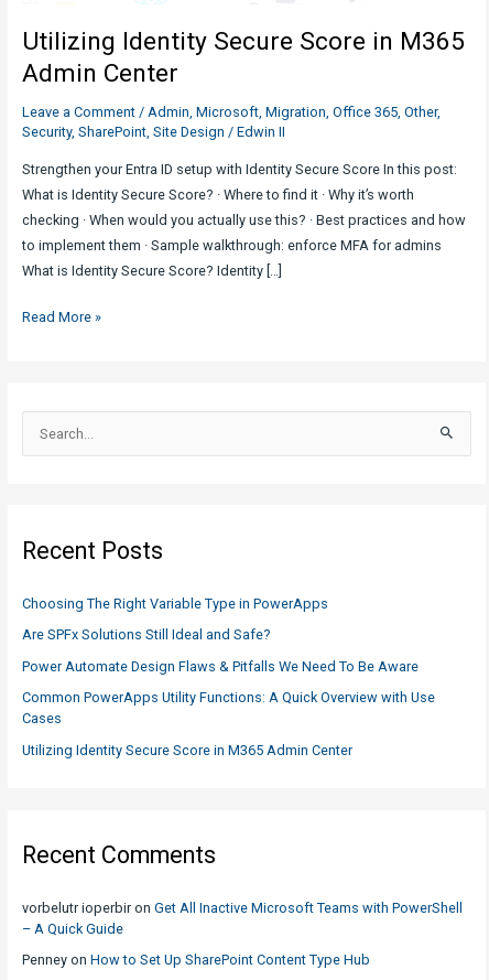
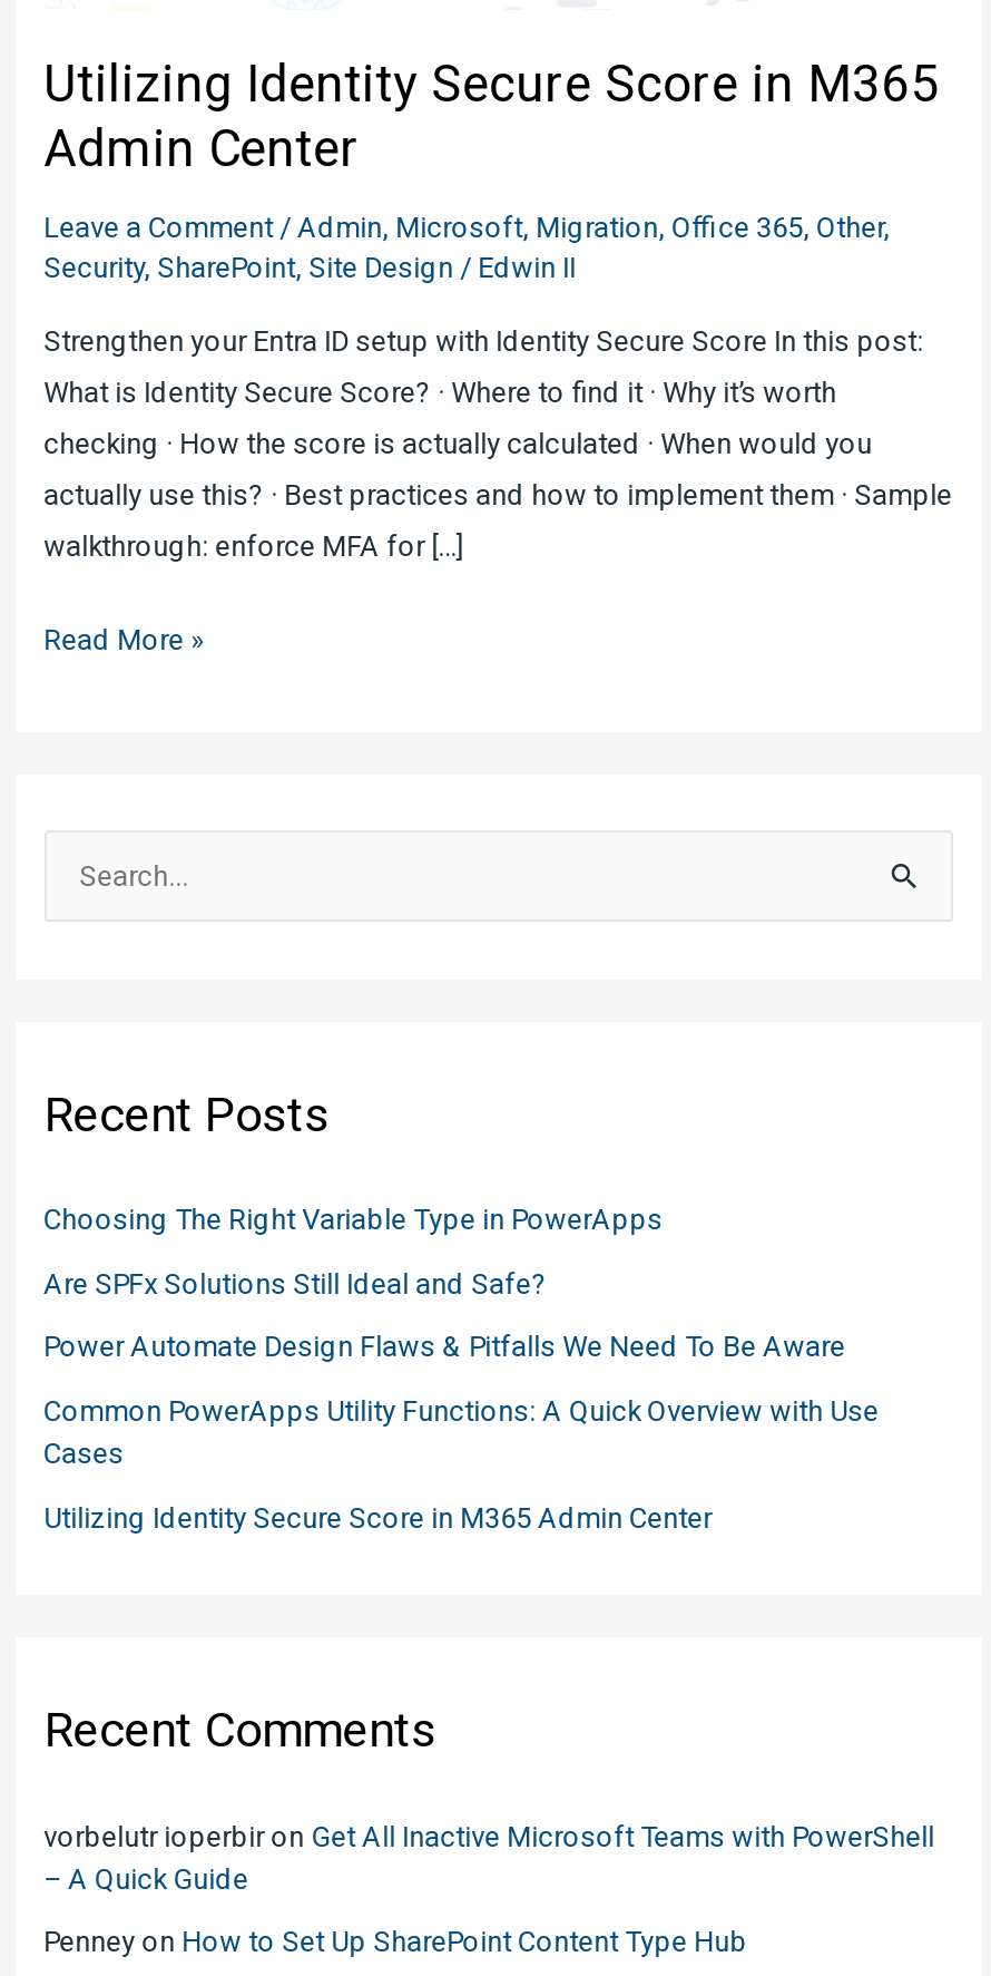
- checking · When would you actually use this? · Best practices and how
+ checking · How the score is actually calculated · When would you

- to implement them · Sample walkthrough: enforce MFA for admins
+ actually use this? · Best practices and how to implement them · Sample

- What is Identity Secure Score? Identity […]
+ walkthrough: enforce MFA for […]
